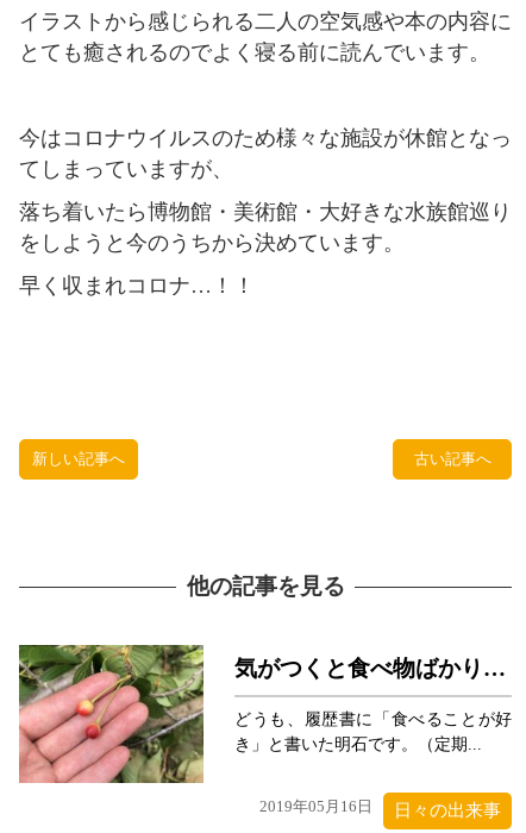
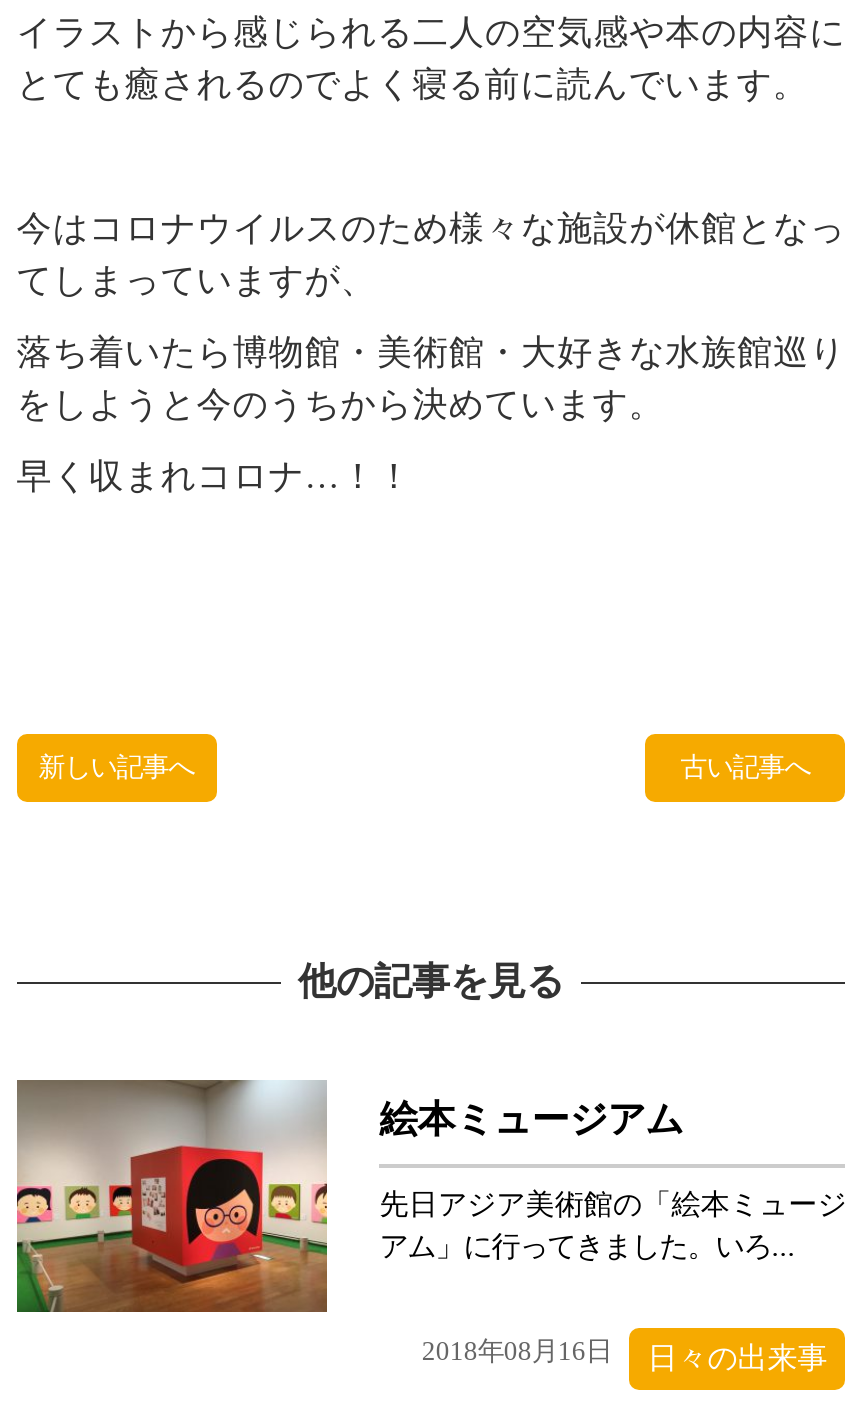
- [image]
- 気がつくと食べ物ばかり…
+ [image]
+ 絵本ミュージアム

- どうも、履歴書に「食べることが好
- き」と書いた明石です。（定期...
+ 先日アジア美術館の「絵本ミュージ
+ アム」に行ってきました。いろ...

- 2019年05月16日 日々の出来事
+ 2018年08月16日 日々の出来事
